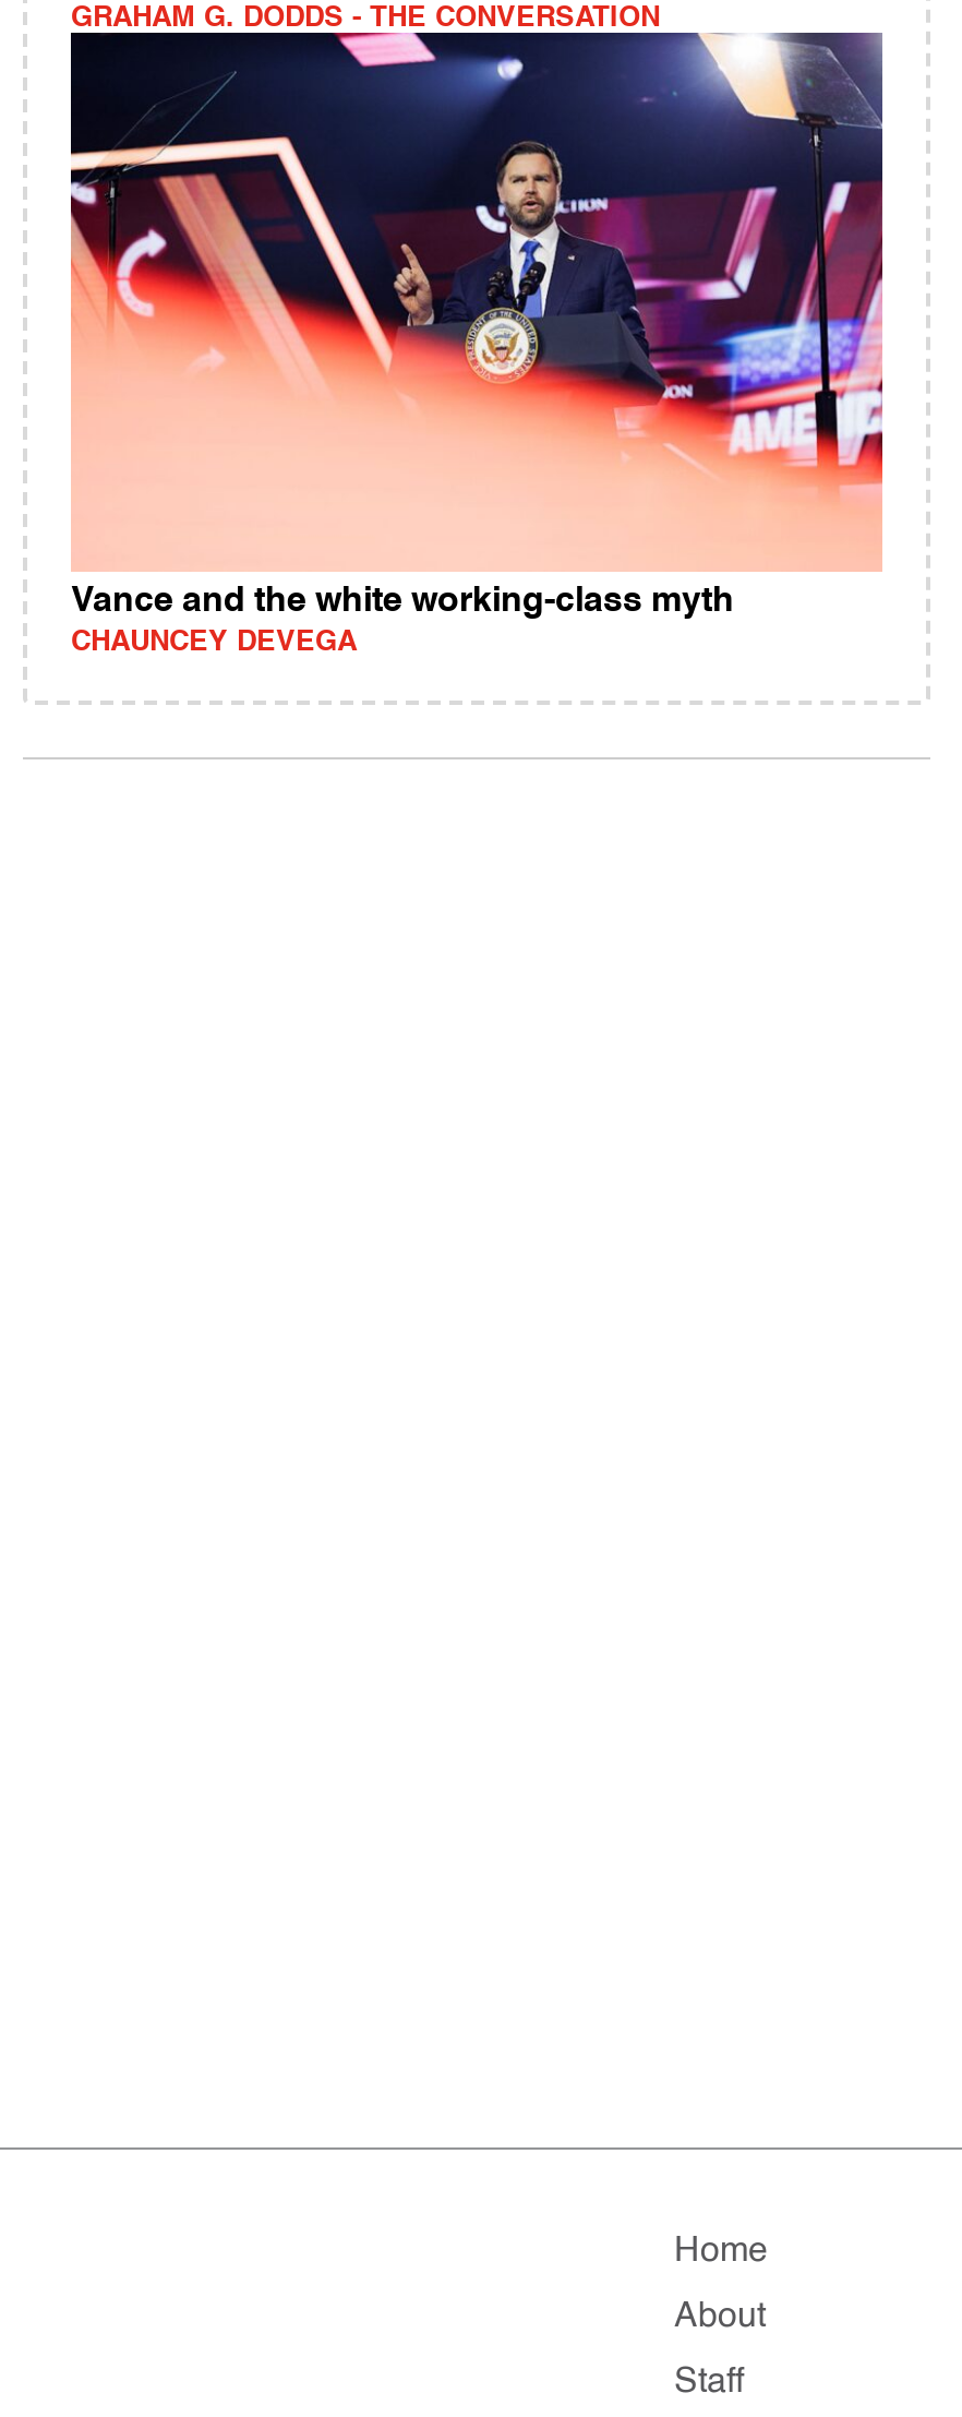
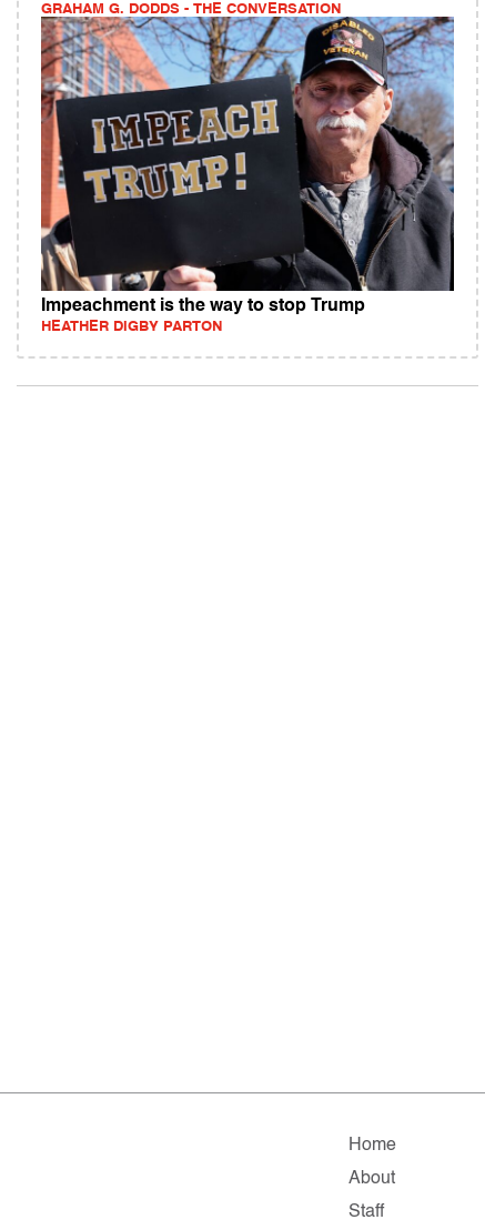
- [image]
- Vance and the white working-class myth
- CHAUNCEY DEVEGA
+ [image]
+ Impeachment is the way to stop Trump
+ HEATHER DIGBY PARTON
